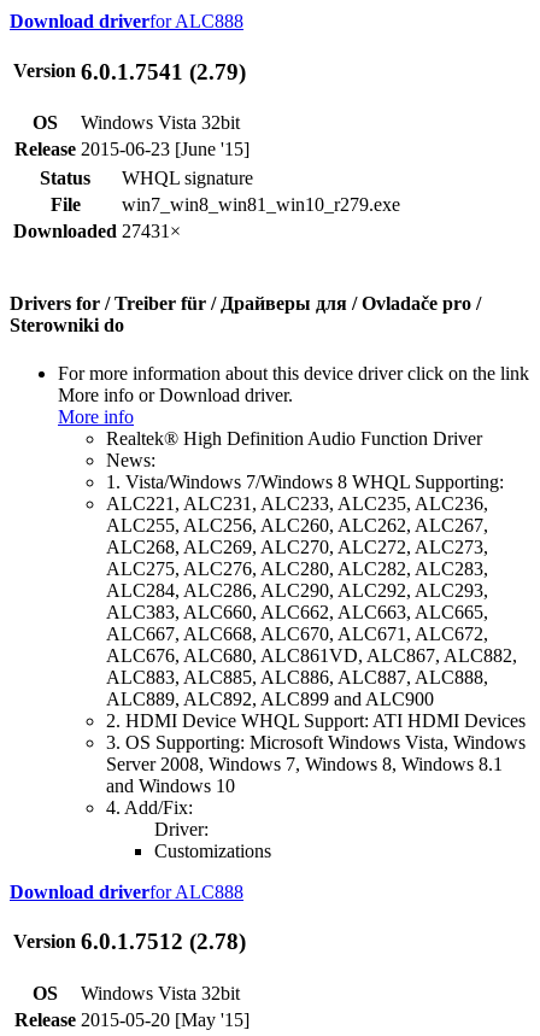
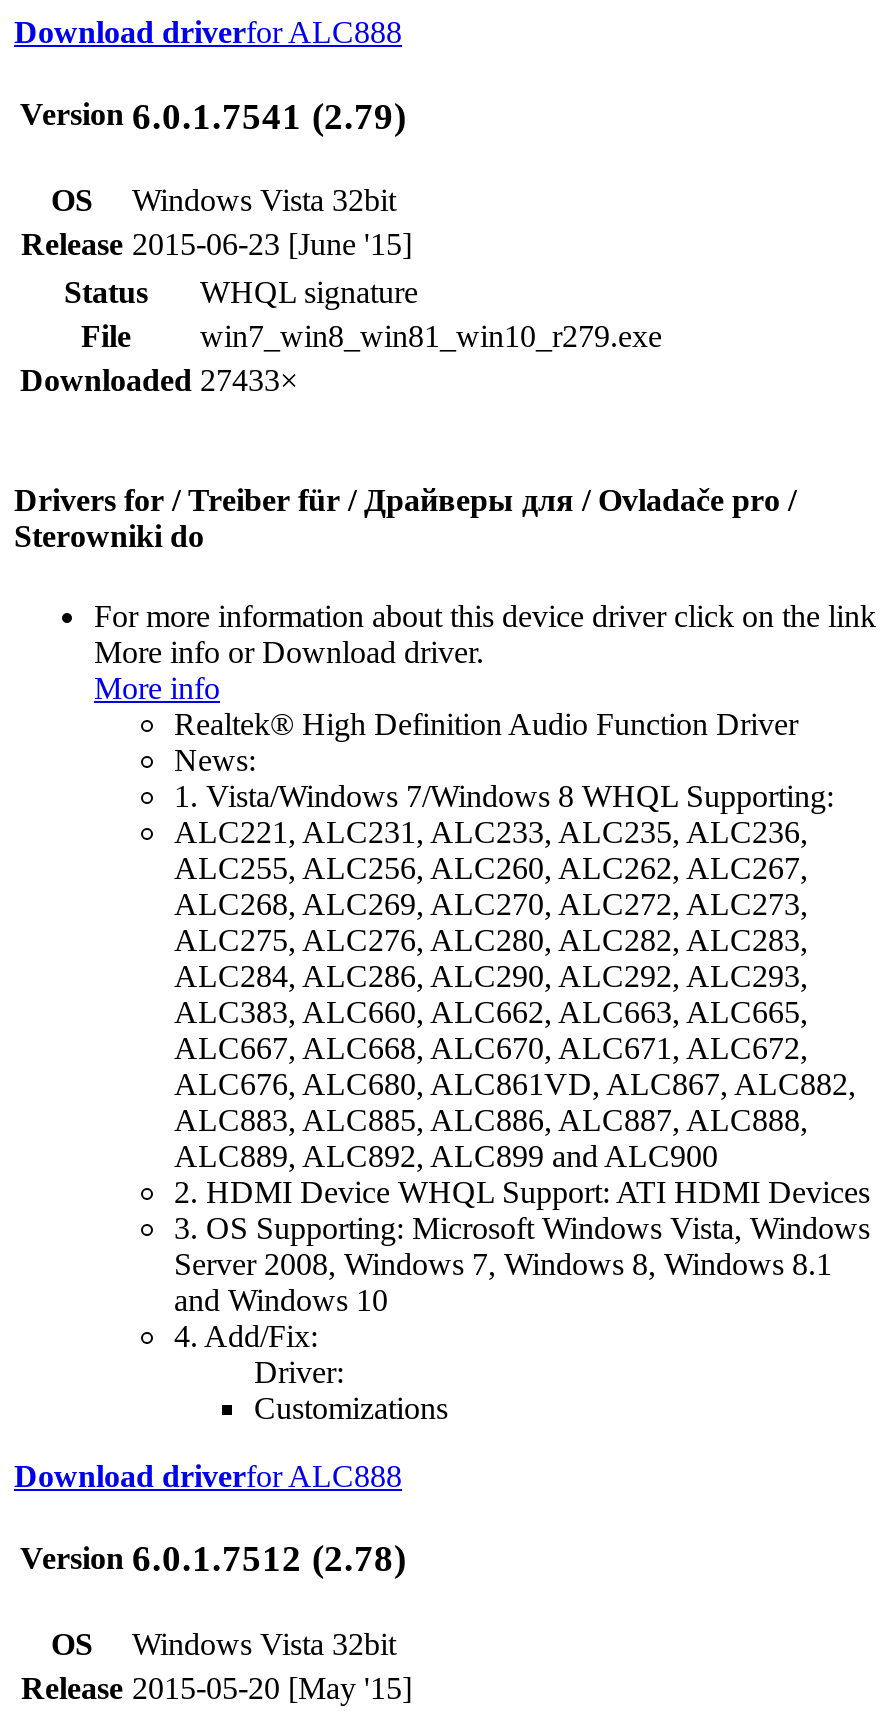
- Downloaded 27431×
+ Downloaded 27433×
